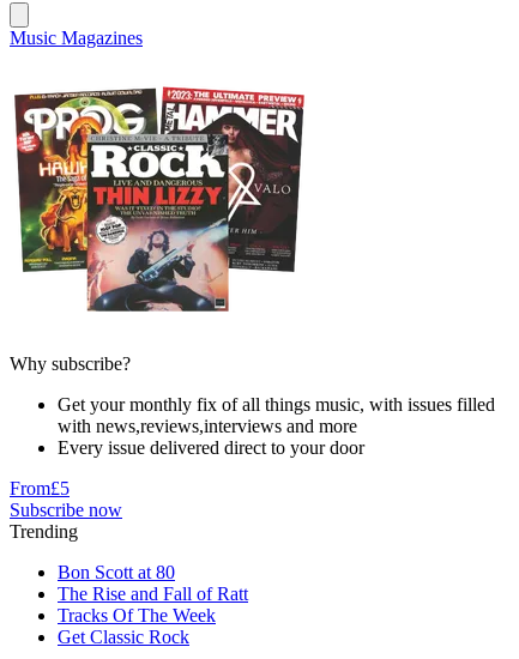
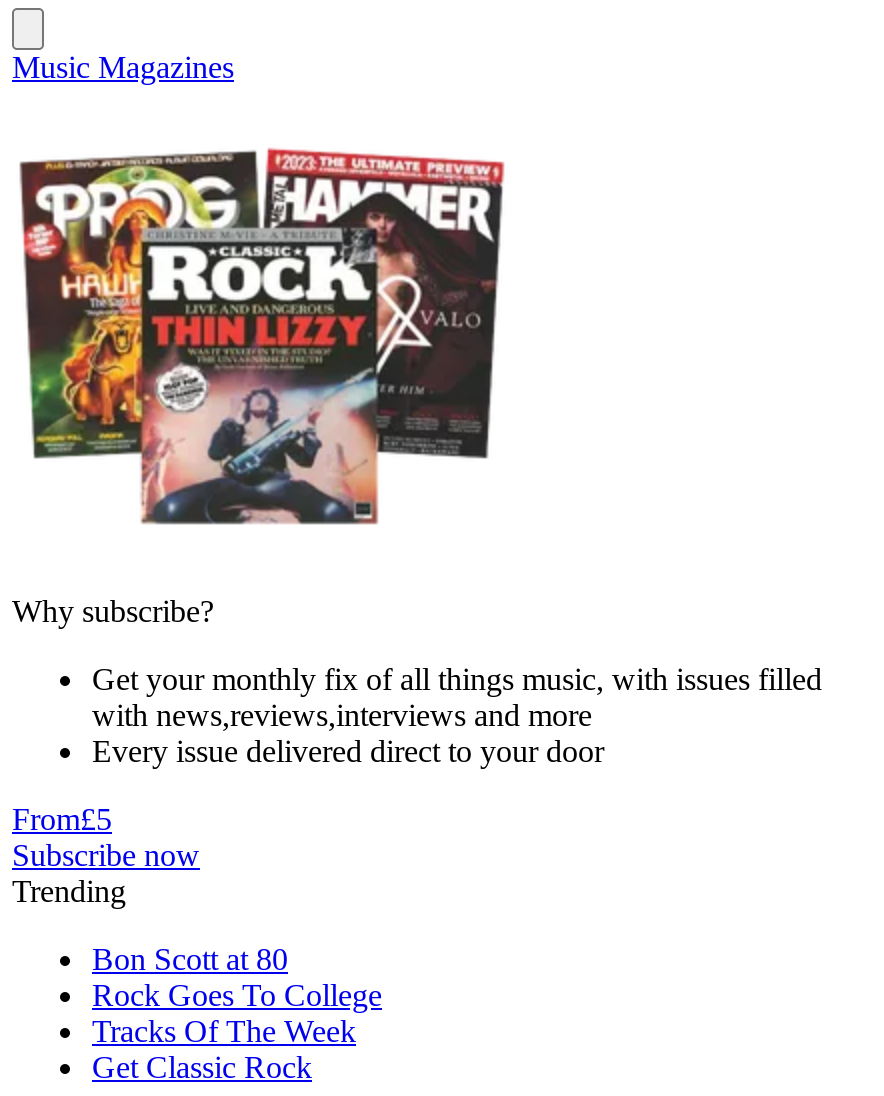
- The Rise and Fall of Ratt
+ Rock Goes To College
